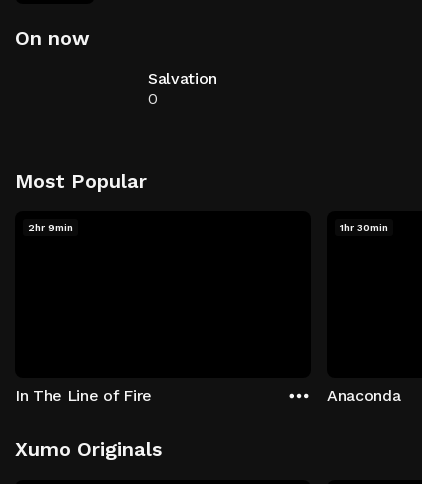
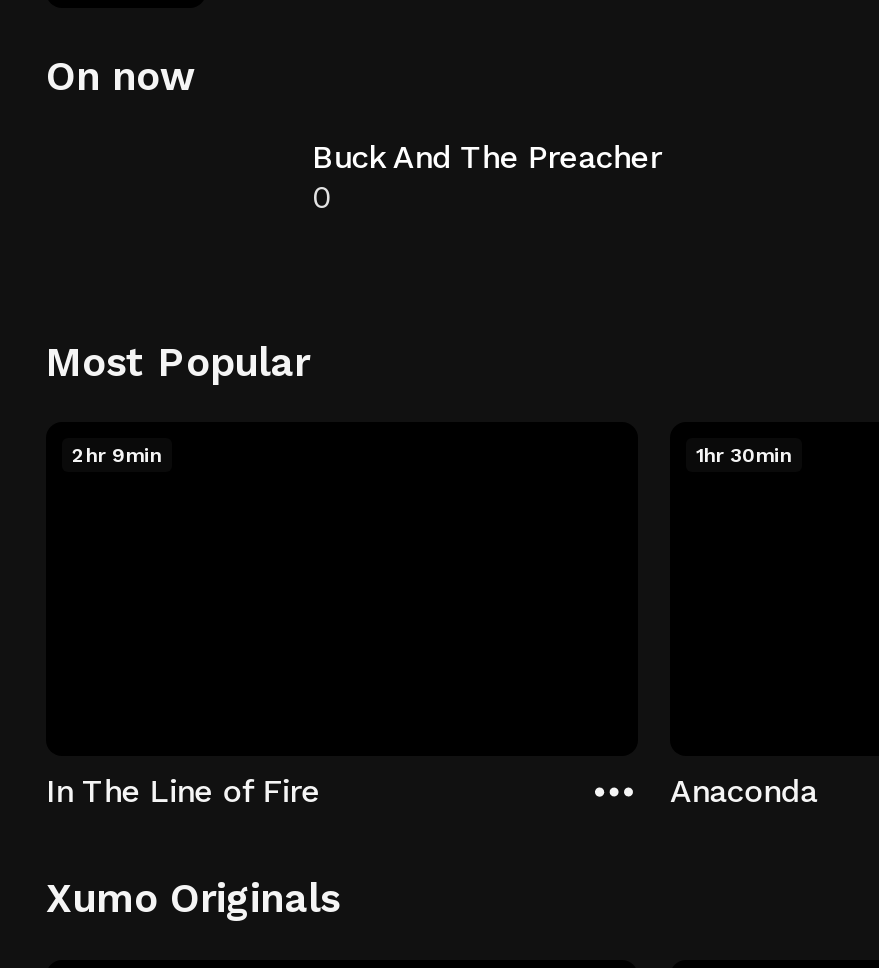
- Salvation
+ Buck And The Preacher
